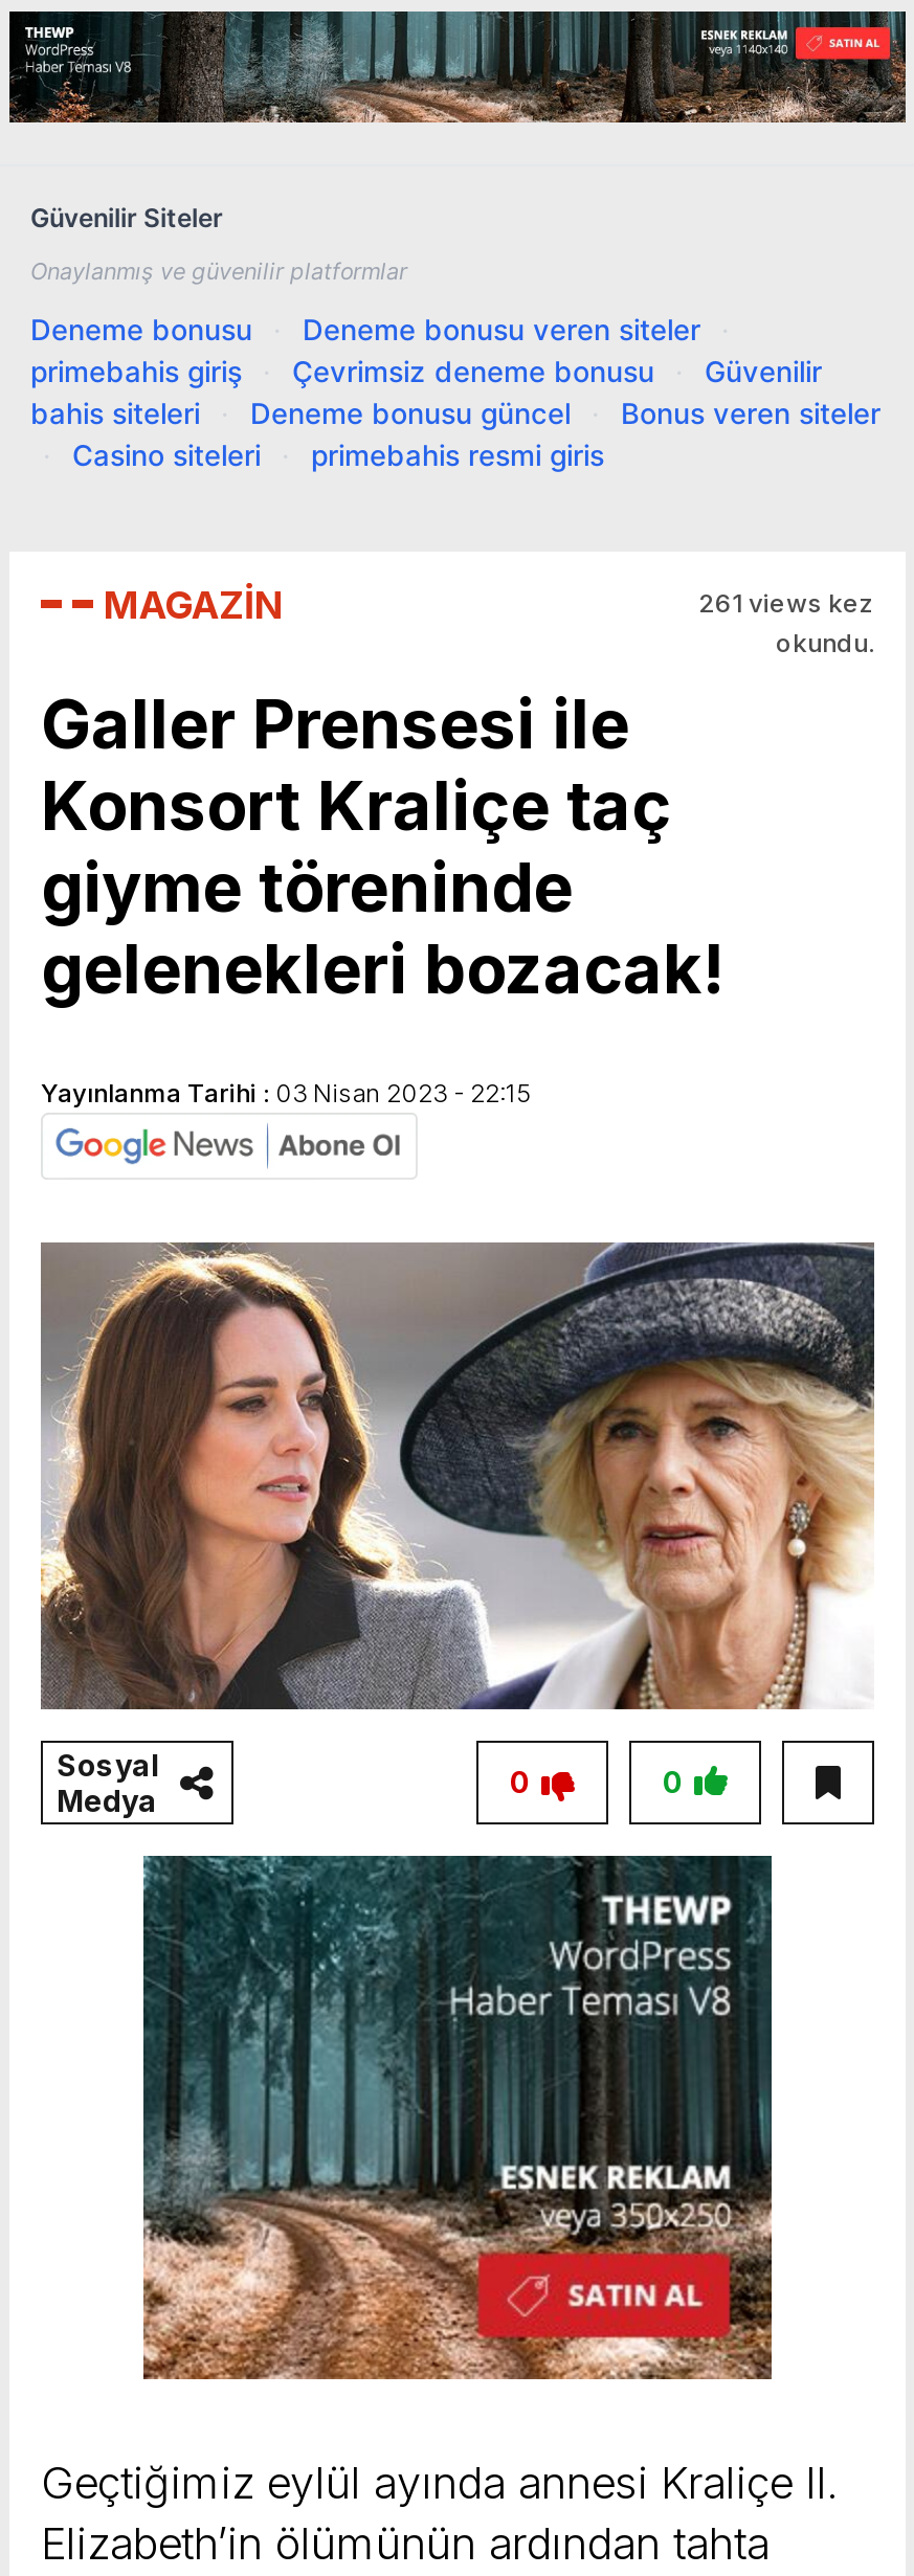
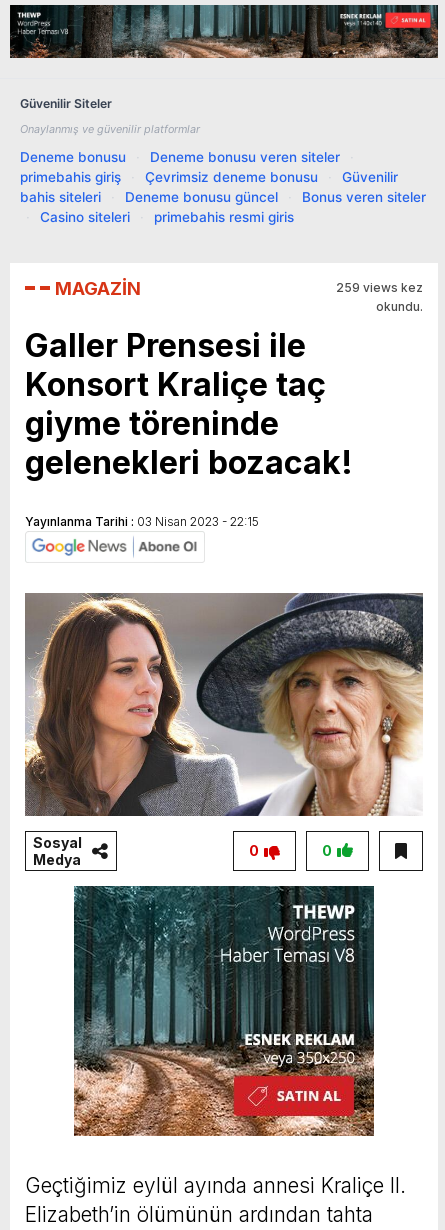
- 261 views kez
+ 259 views kez
